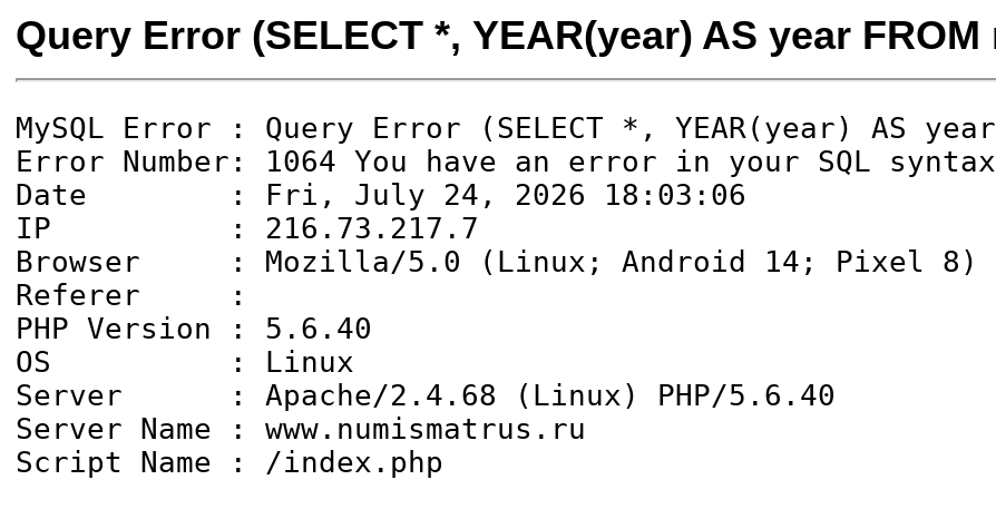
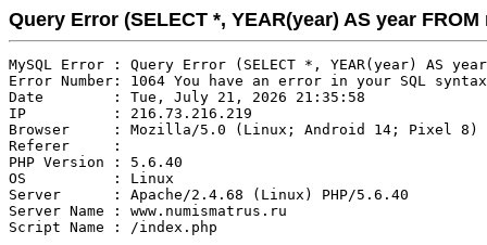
- Date : Fri, July 24, 2026 18:03:06
+ Date : Tue, July 21, 2026 21:35:58

- IP : 216.73.217.7
+ IP : 216.73.216.219
